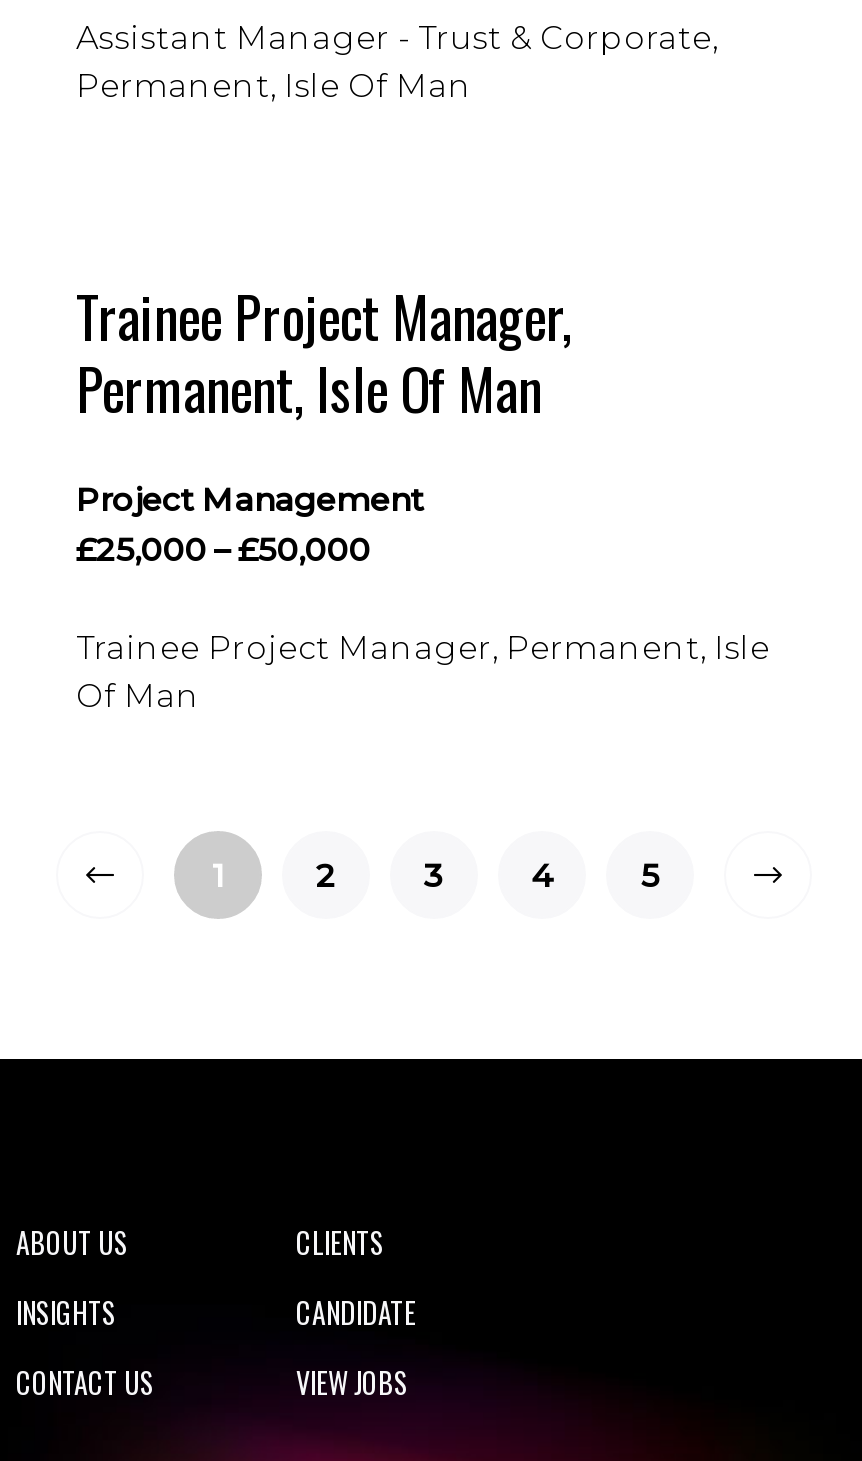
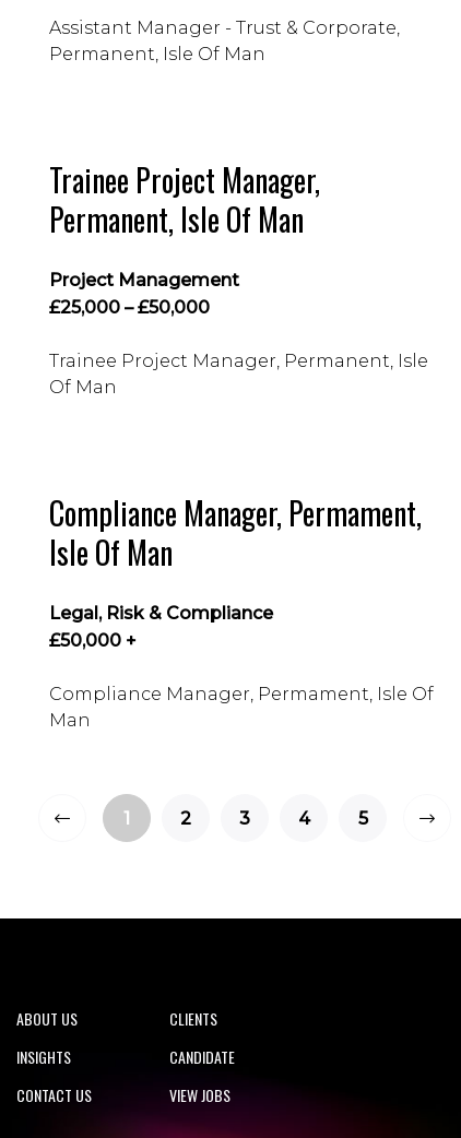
+ Compliance Manager, Permament,
+ Isle Of Man
+ Legal, Risk & Compliance
+ £50,000 +
+ Compliance Manager, Permament, Isle Of
+ Man
